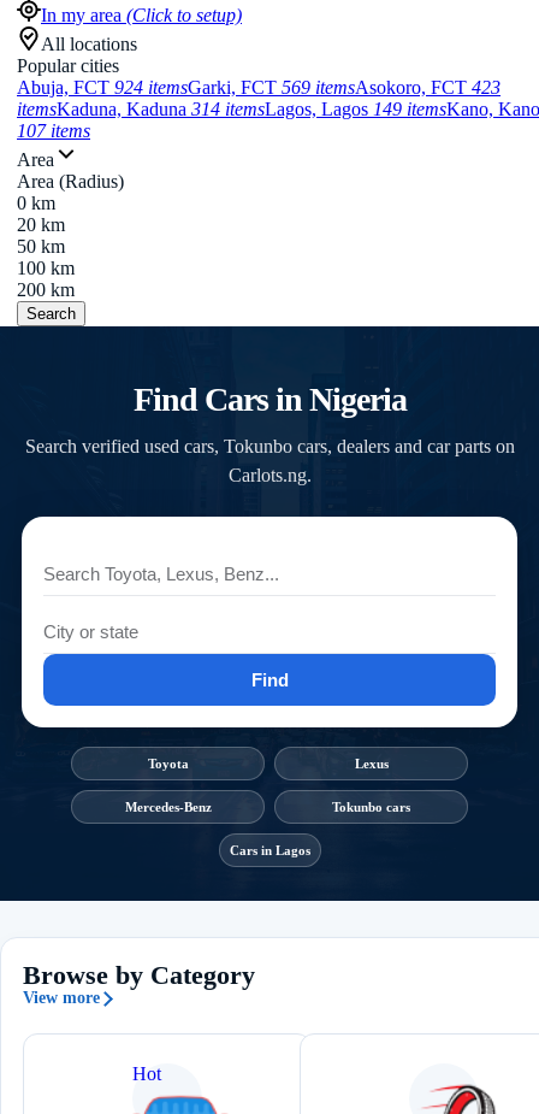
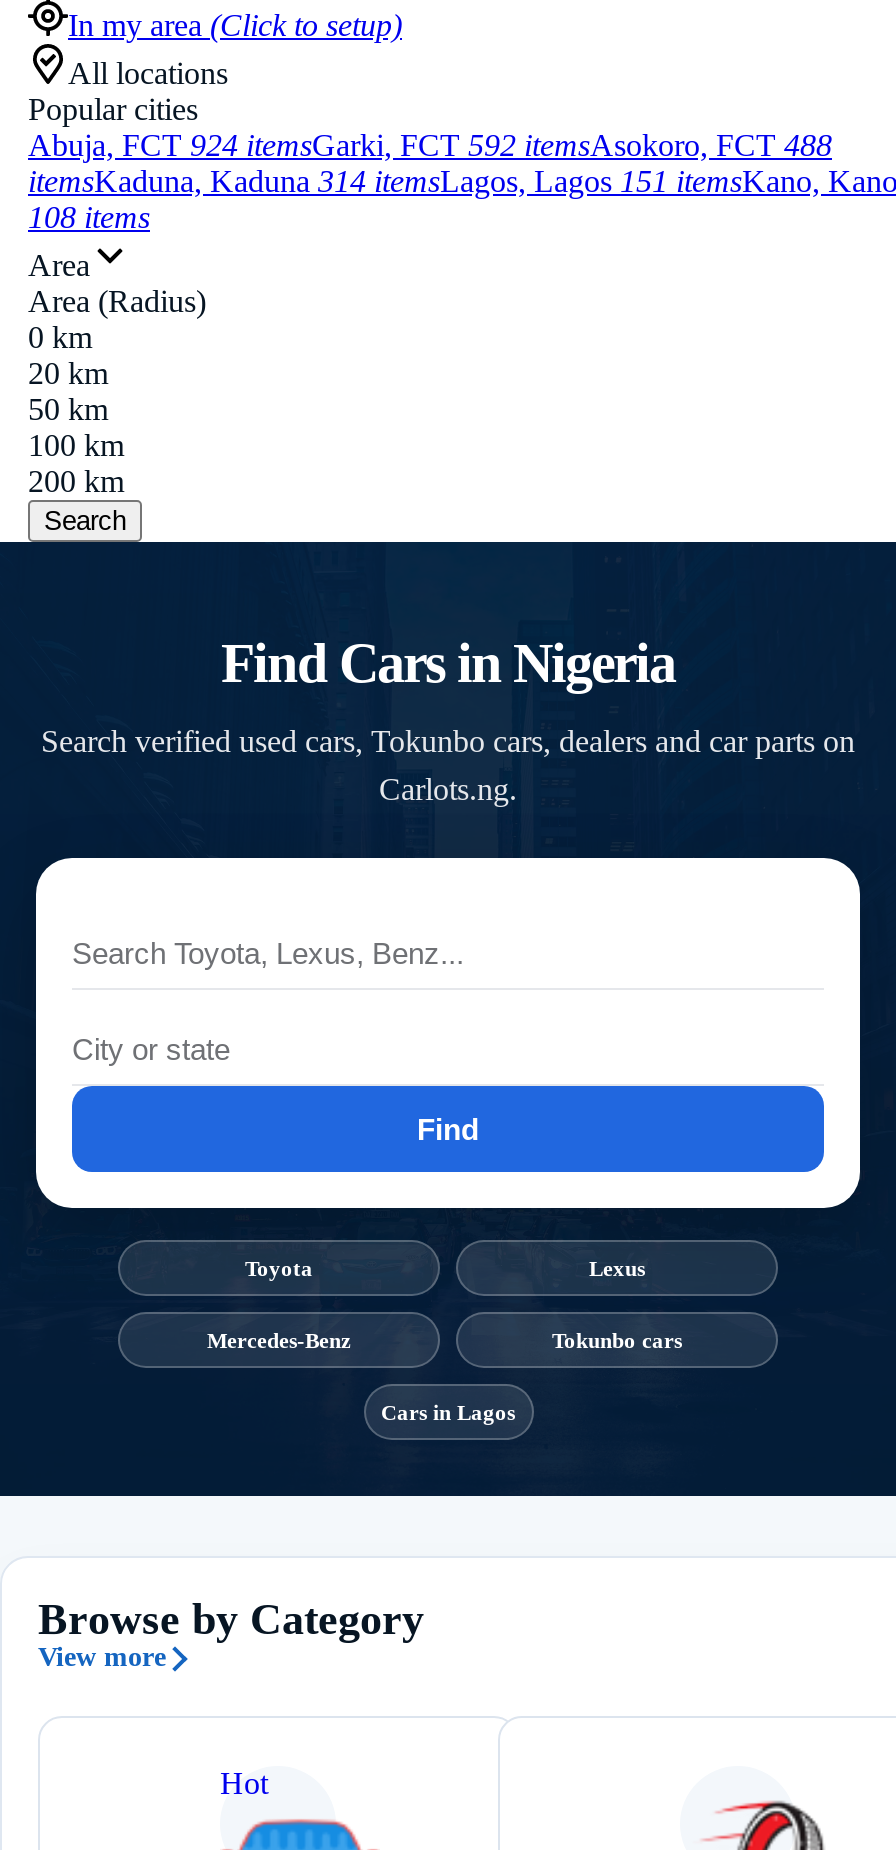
- Abuja, FCT 924 itemsGarki, FCT 569 itemsAsokoro, FCT 423
+ Abuja, FCT 924 itemsGarki, FCT 592 itemsAsokoro, FCT 488

- itemsKaduna, Kaduna 314 itemsLagos, Lagos 149 itemsKano, Kano
+ itemsKaduna, Kaduna 314 itemsLagos, Lagos 151 itemsKano, Kano

- 107 items
+ 108 items
